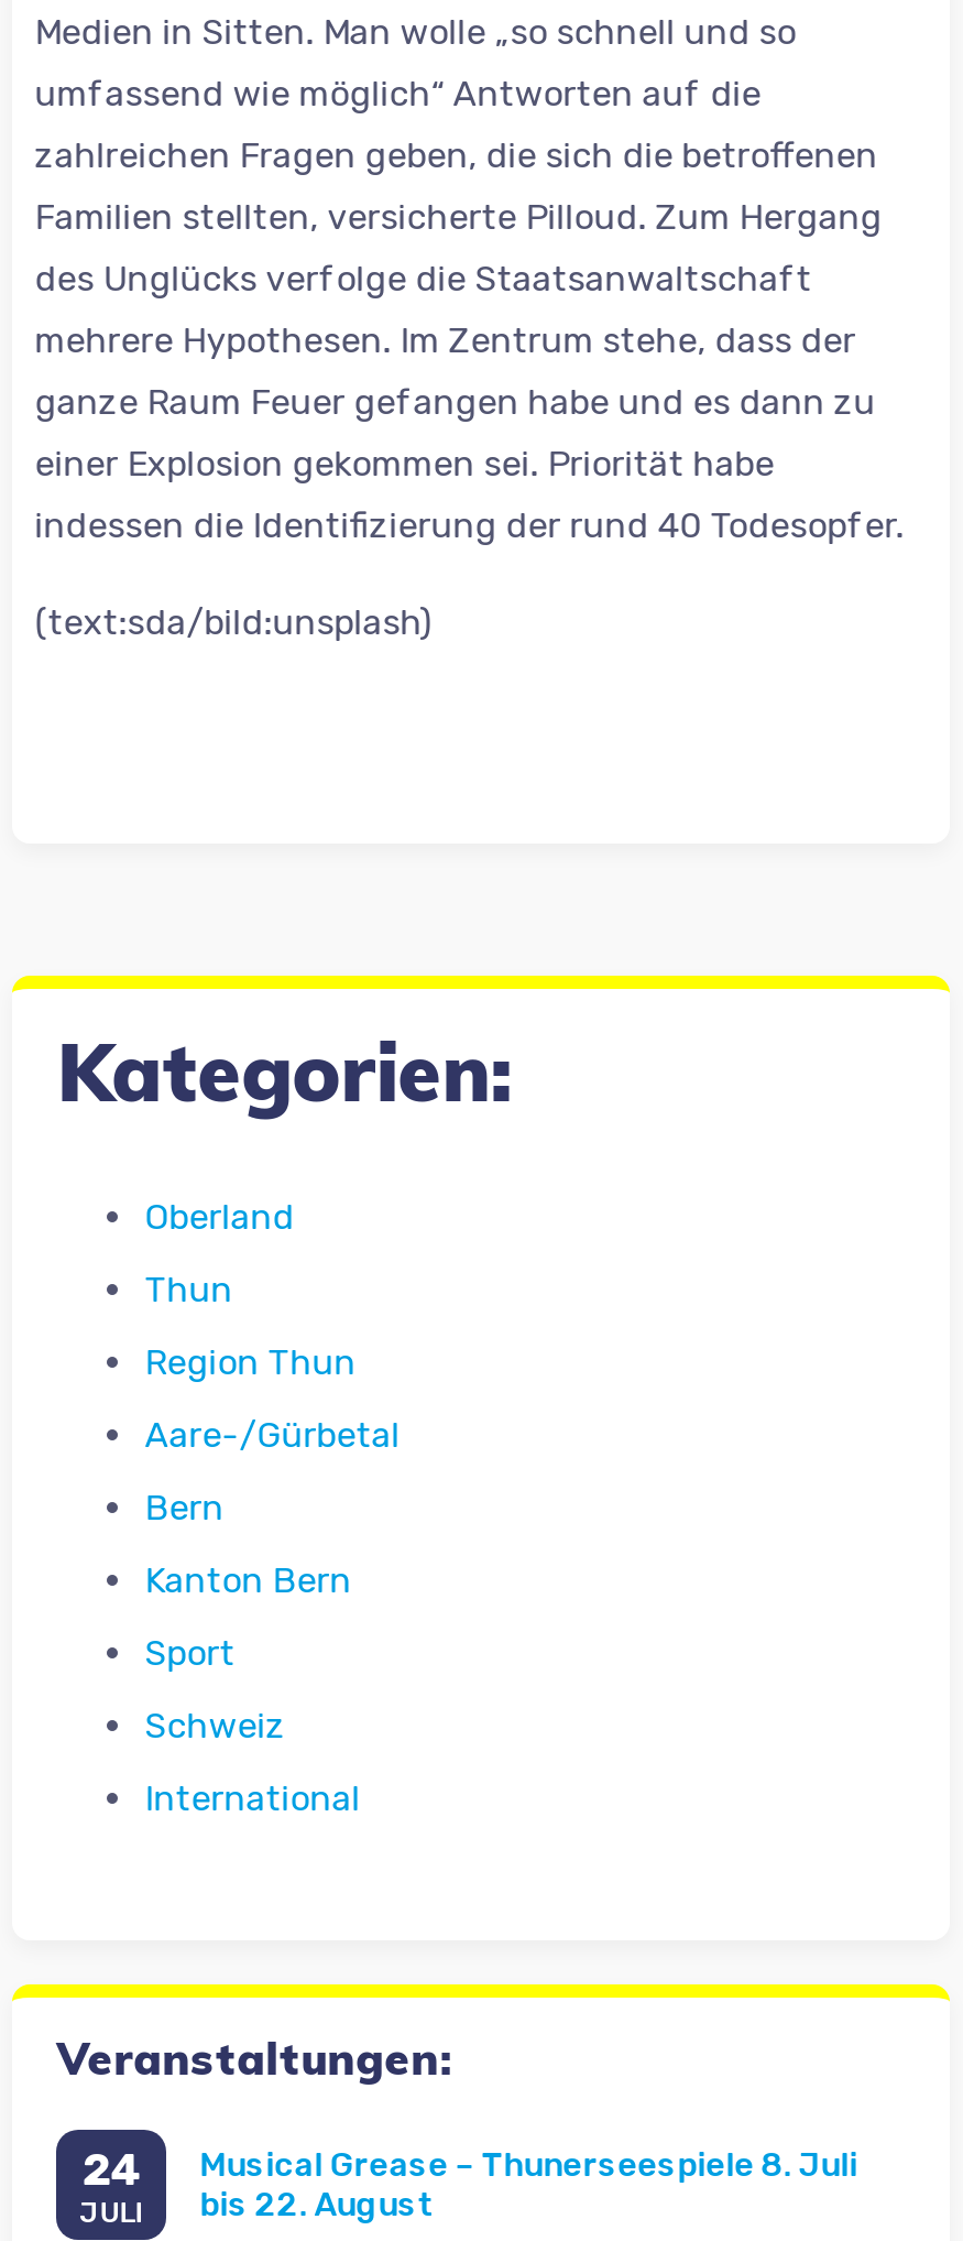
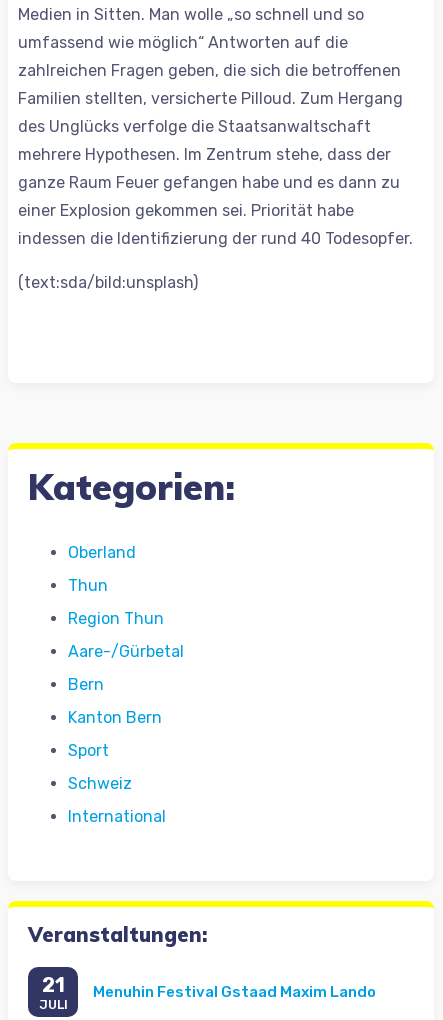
- 24
+ 21

- Musical Grease – Thunerseespiele 8. Juli
- bis 22. August
+ Menuhin Festival Gstaad Maxim Lando
